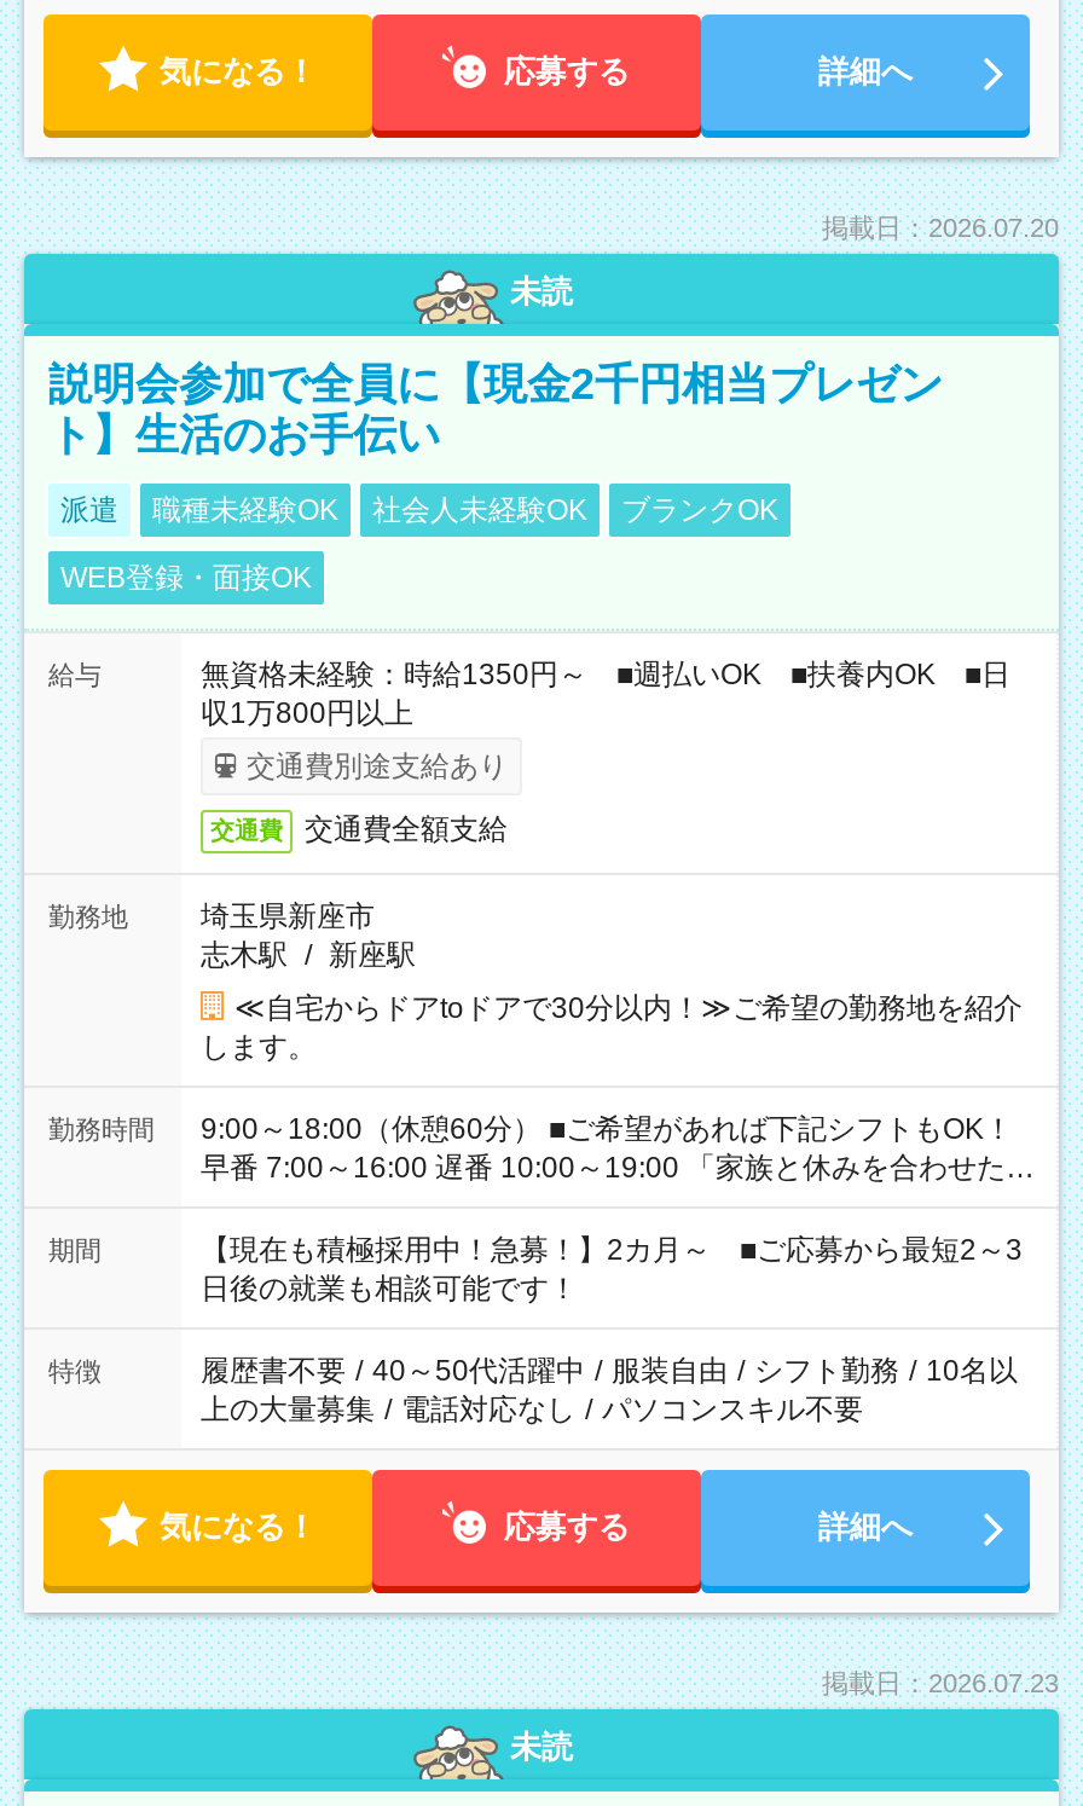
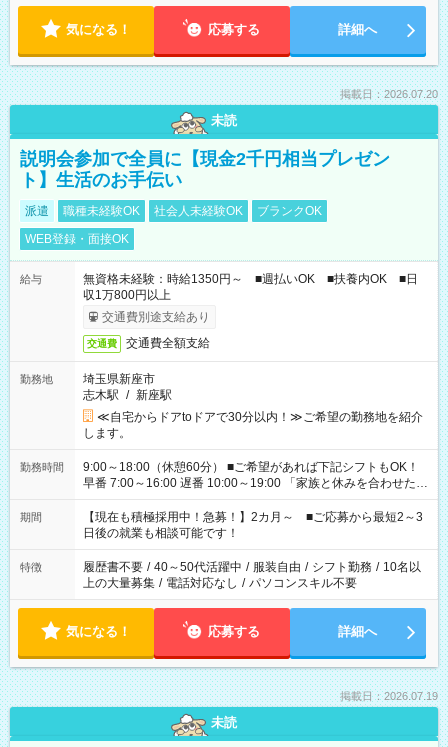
- 掲載日：2026.07.23
+ 掲載日：2026.07.19
